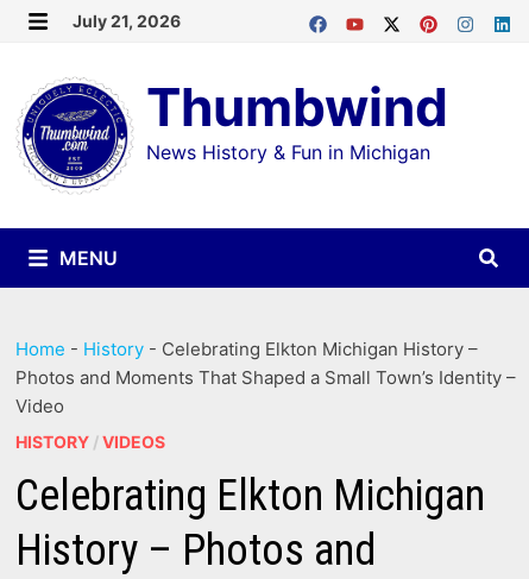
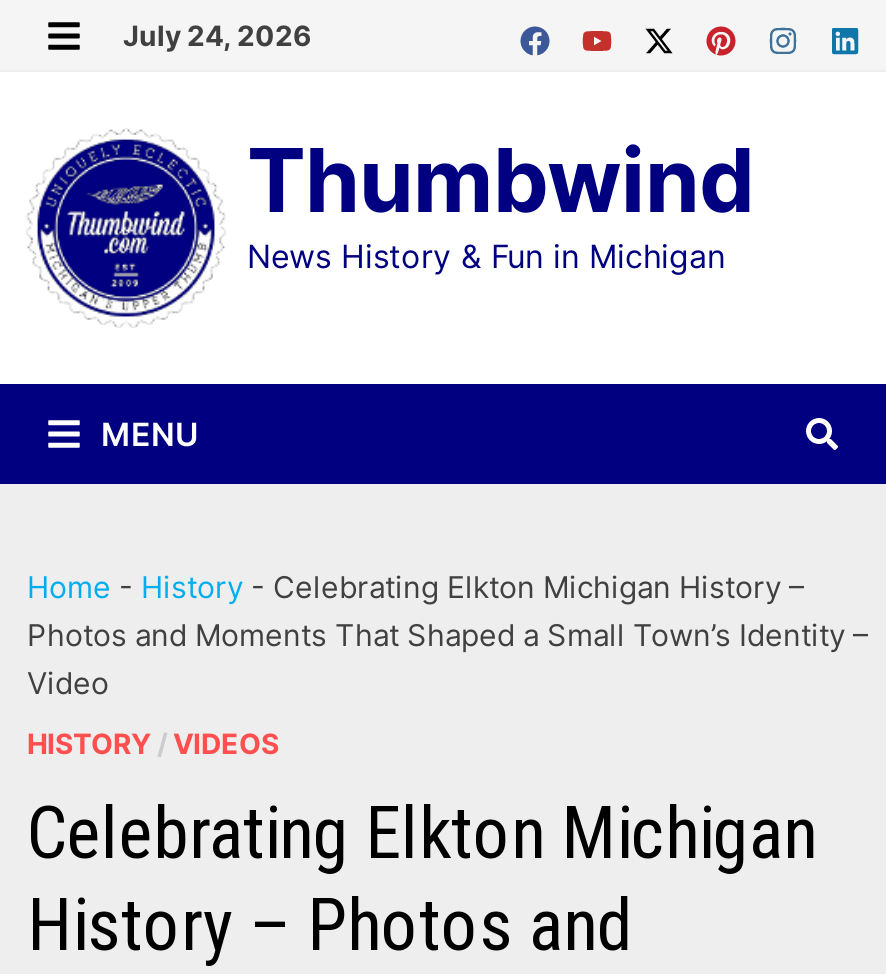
- July 21, 2026
+ July 24, 2026
